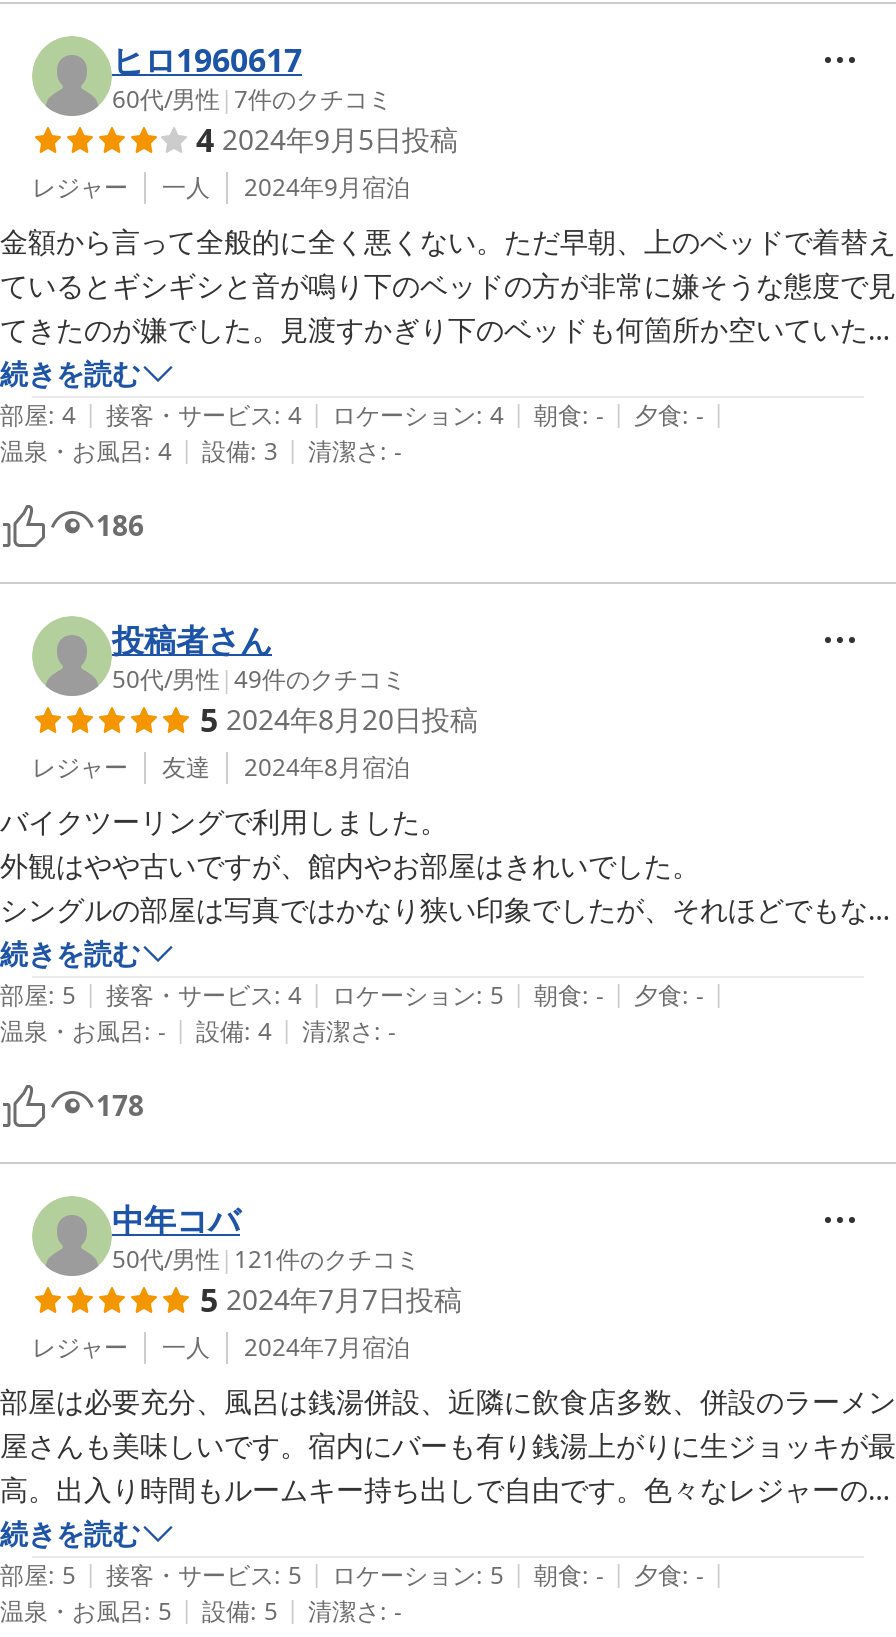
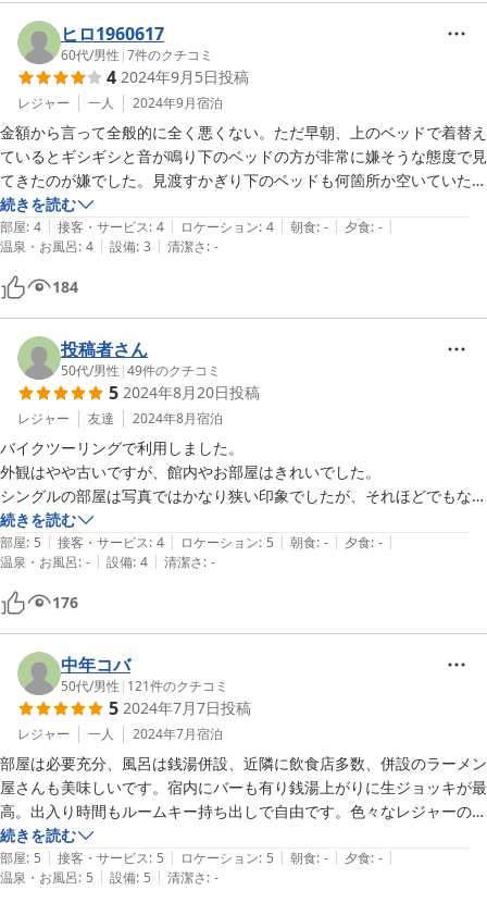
- 186
+ 184

- 178
+ 176
